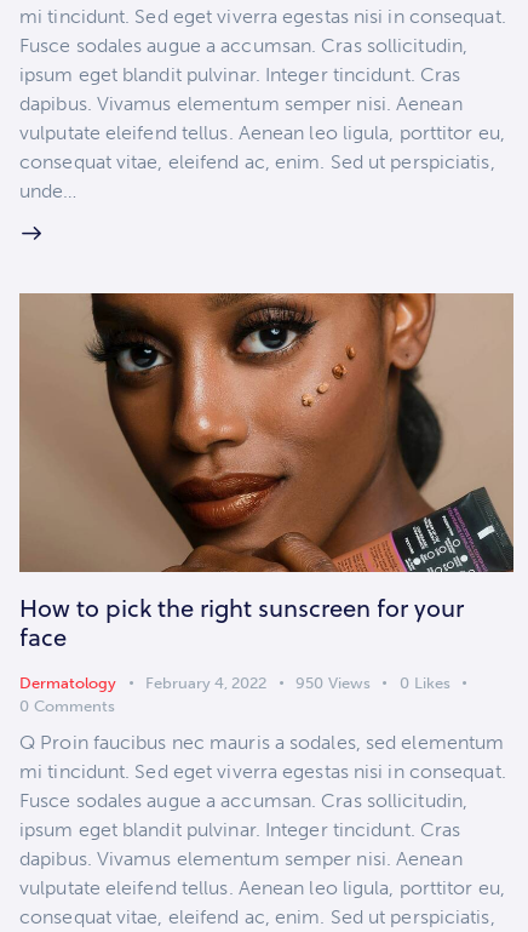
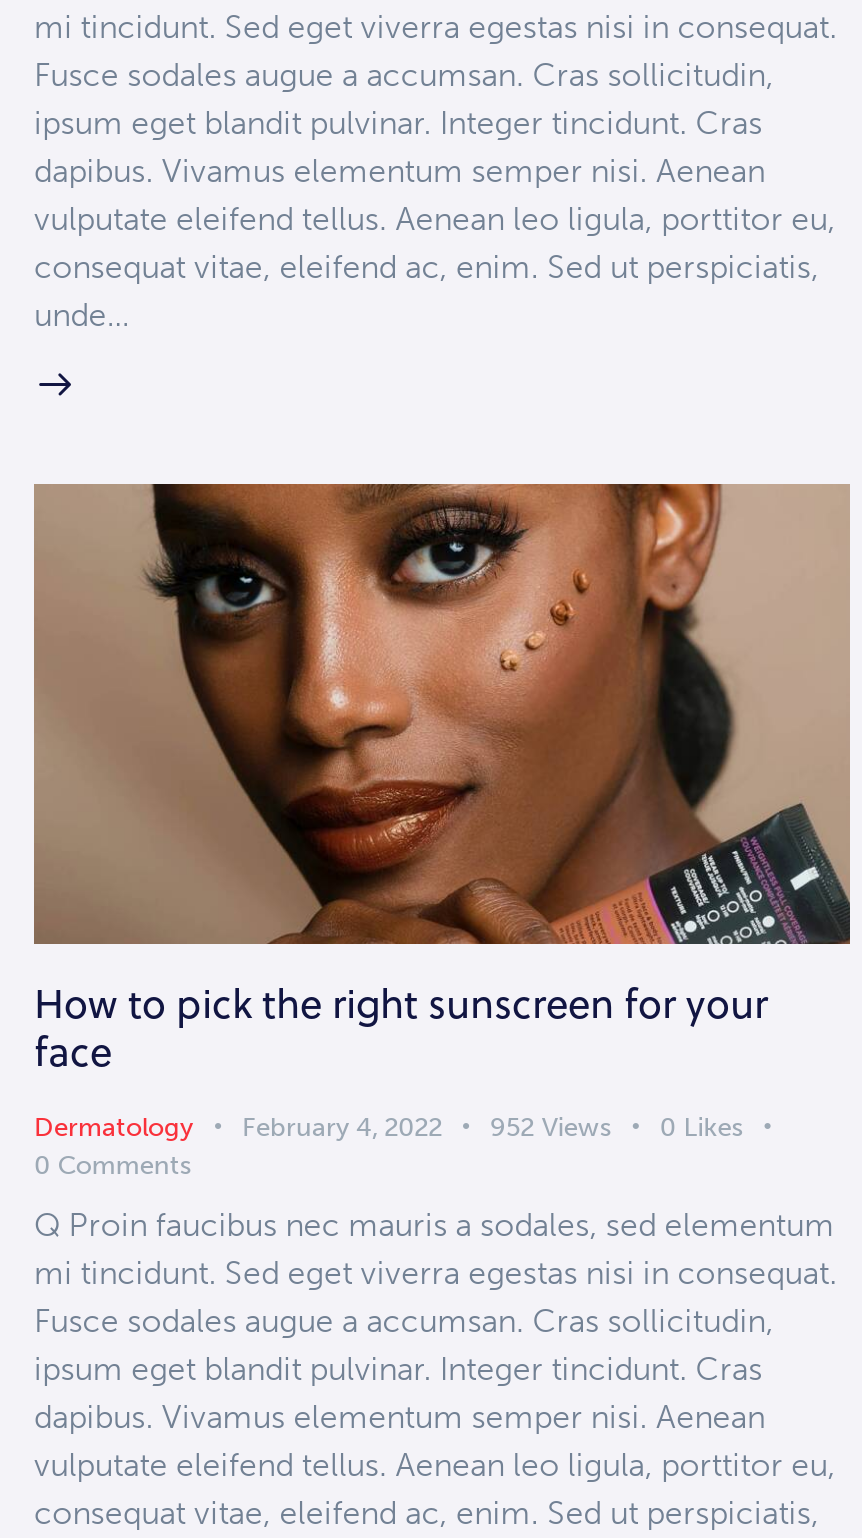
- Dermatology February 4, 2022 950 Views 0 Likes
+ Dermatology February 4, 2022 952 Views 0 Likes
